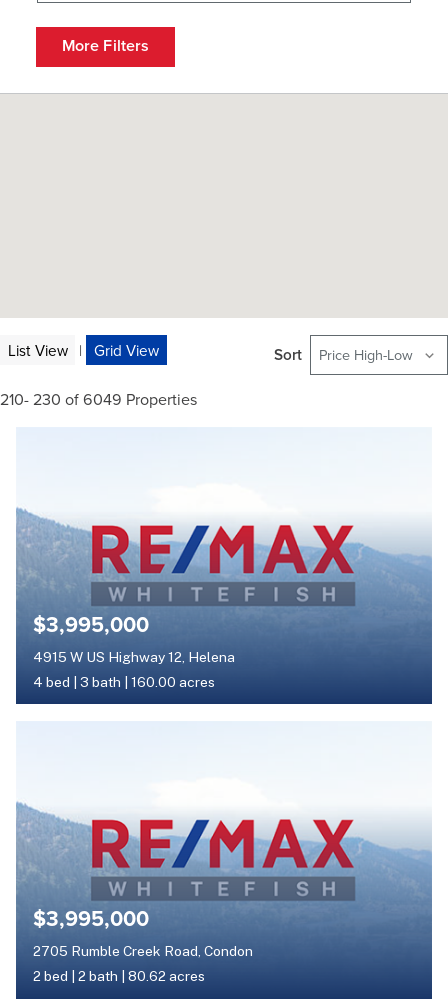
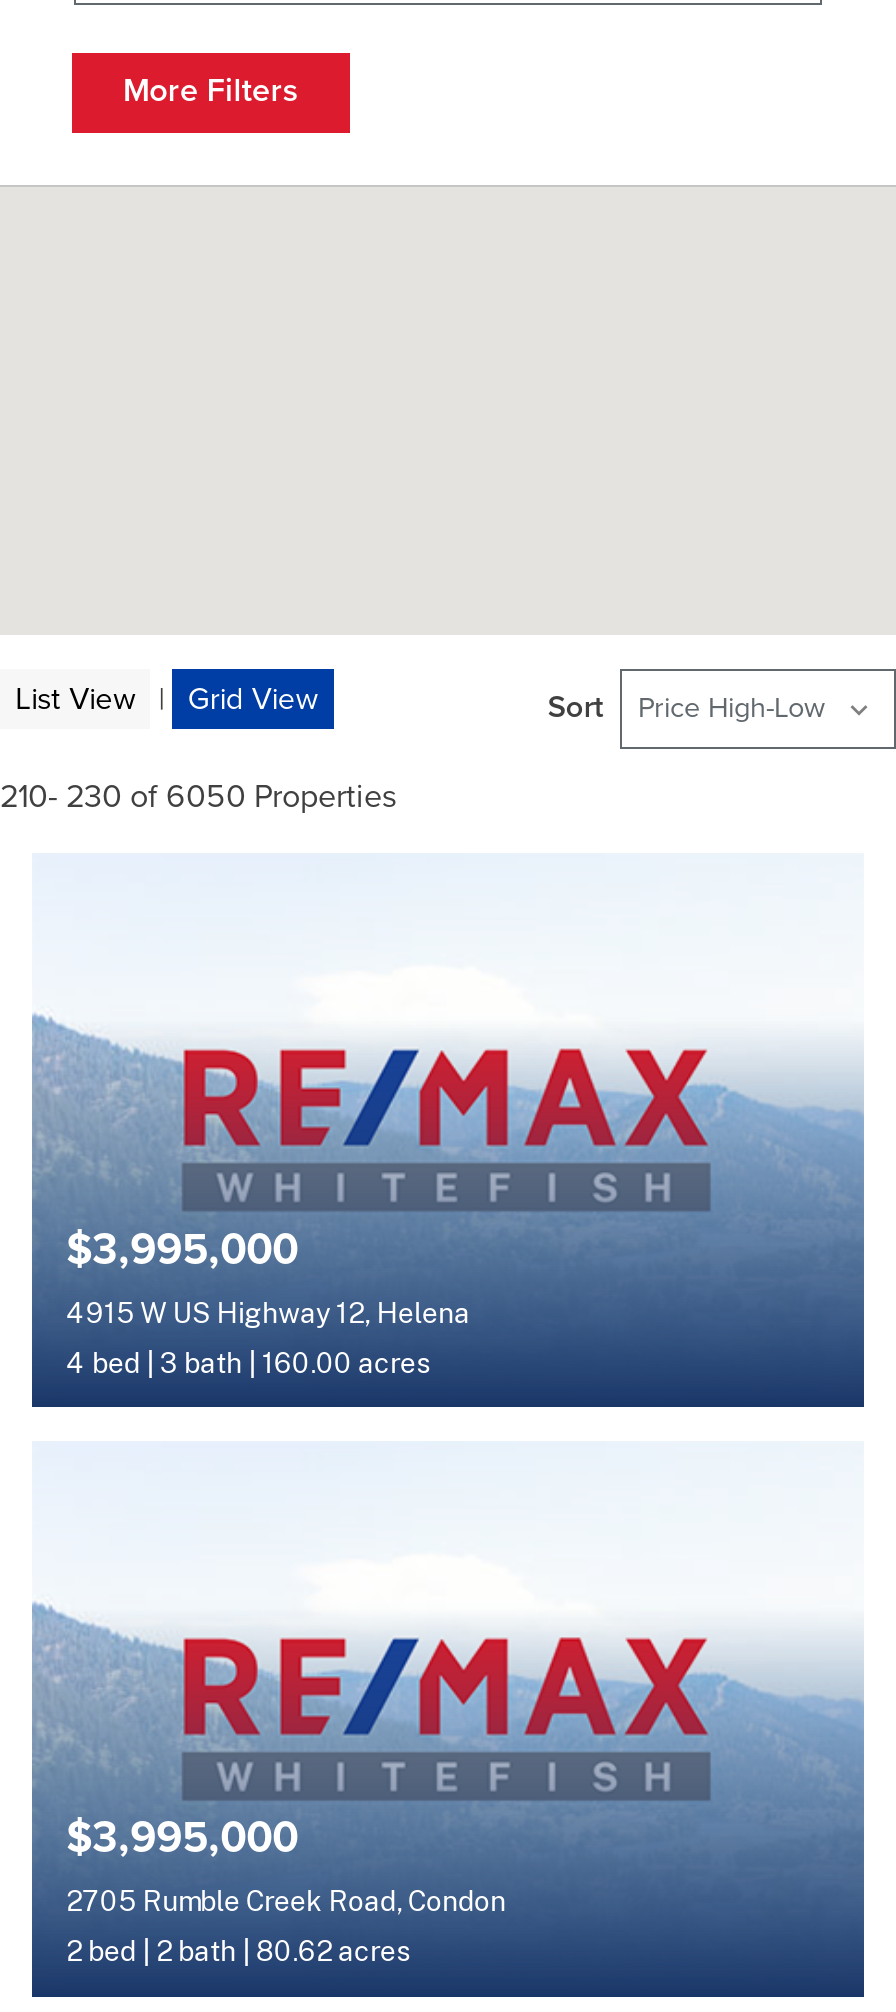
- 210- 230 of 6049 Properties
+ 210- 230 of 6050 Properties
